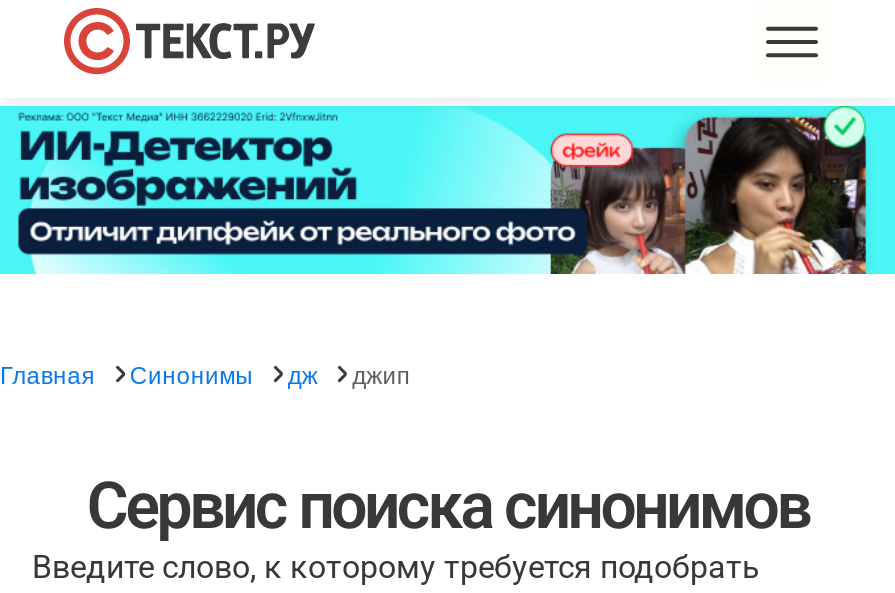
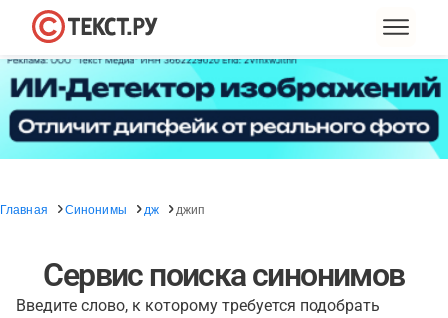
- [image]
+ [image]
